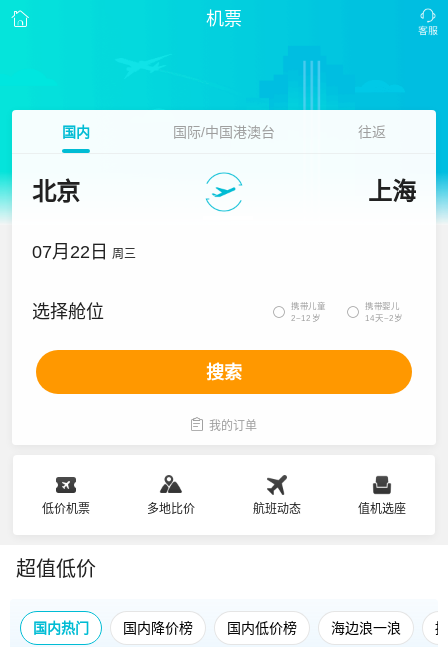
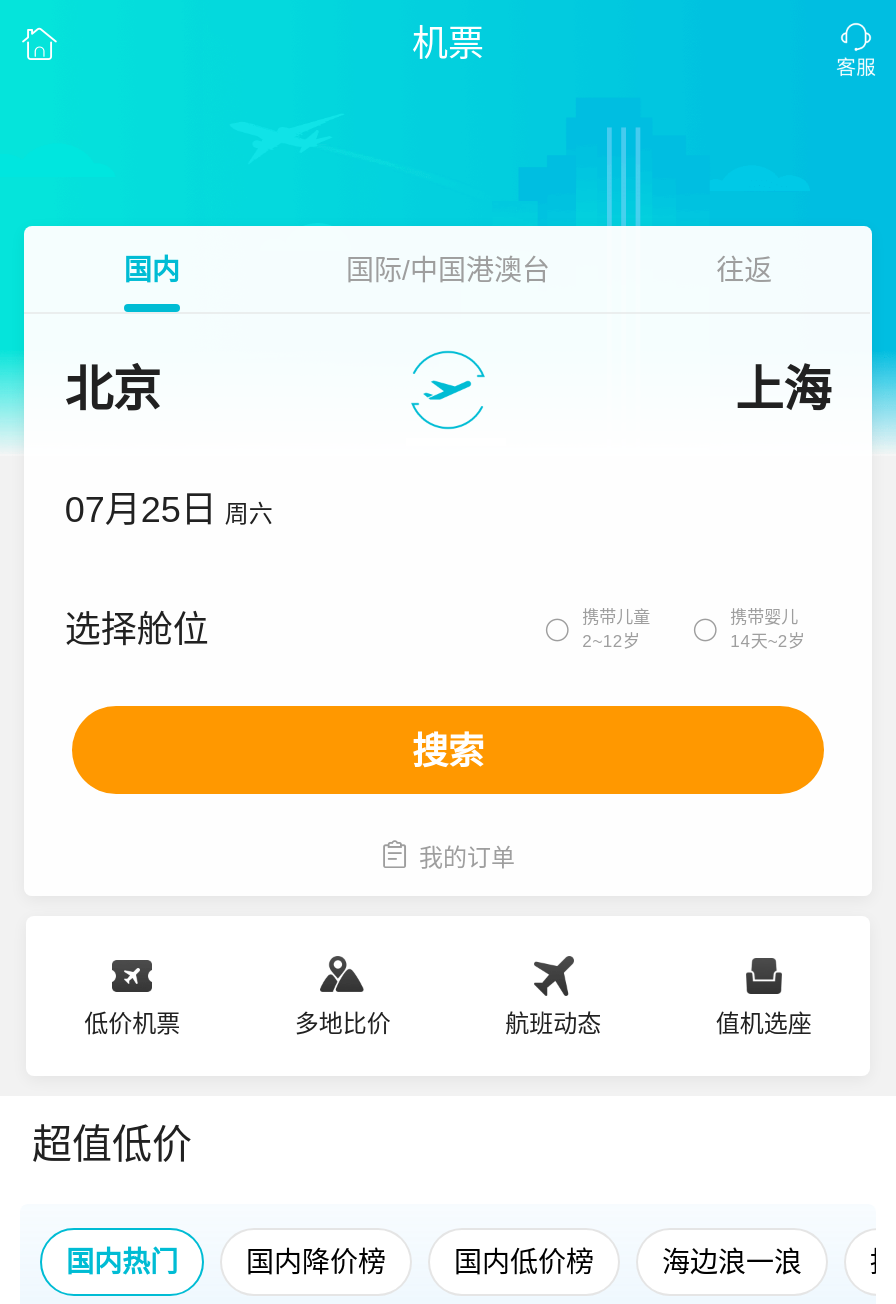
- 07月22日 周三
+ 07月25日 周六
